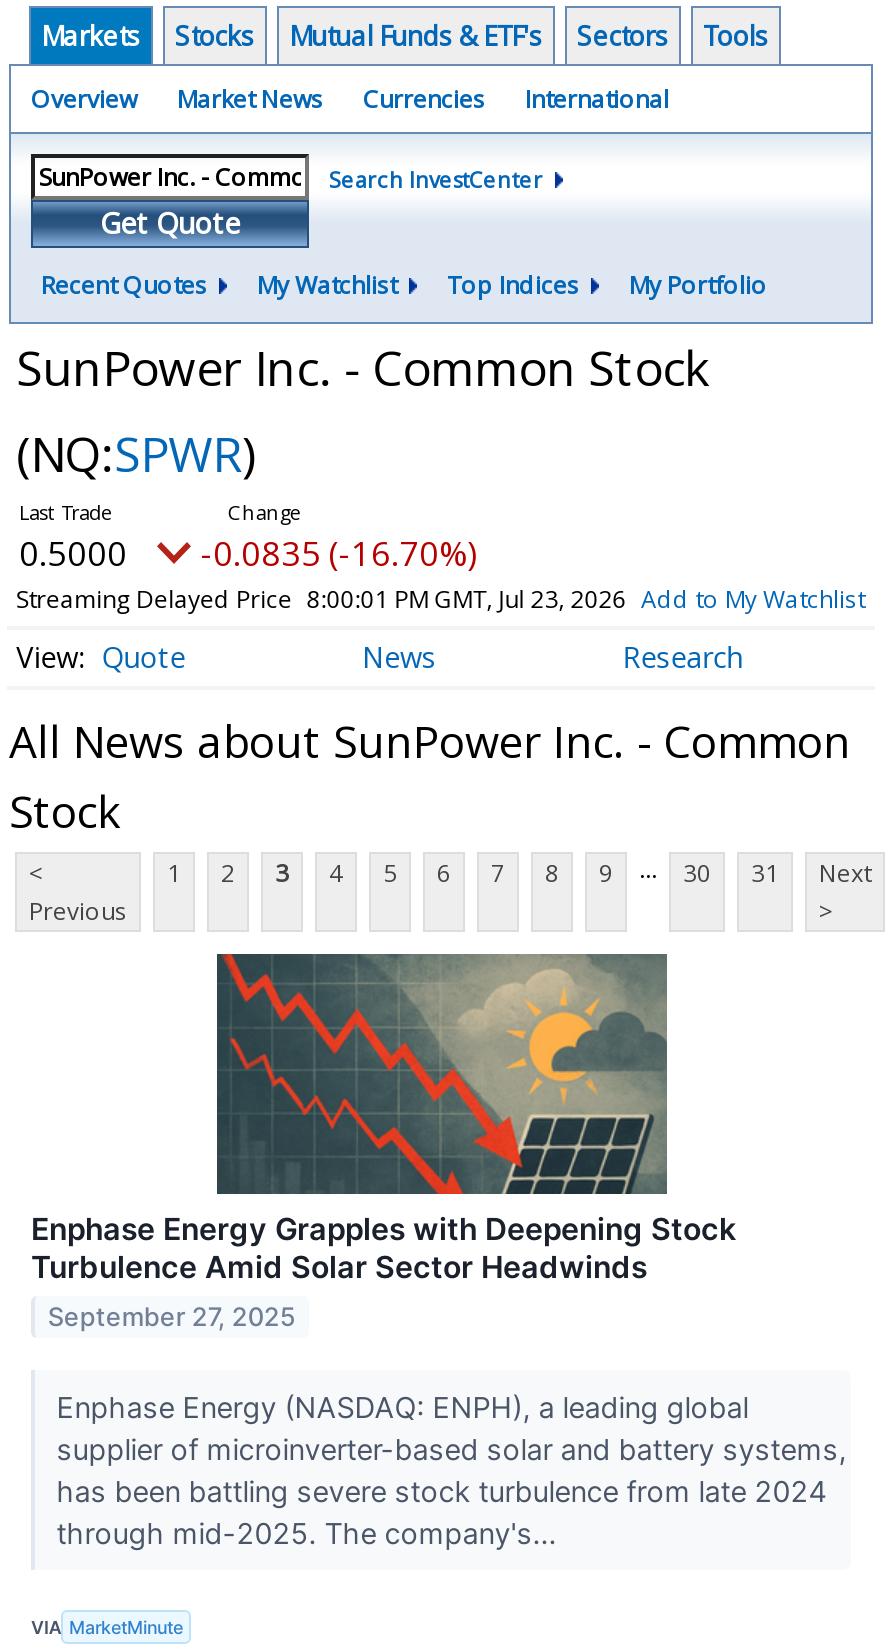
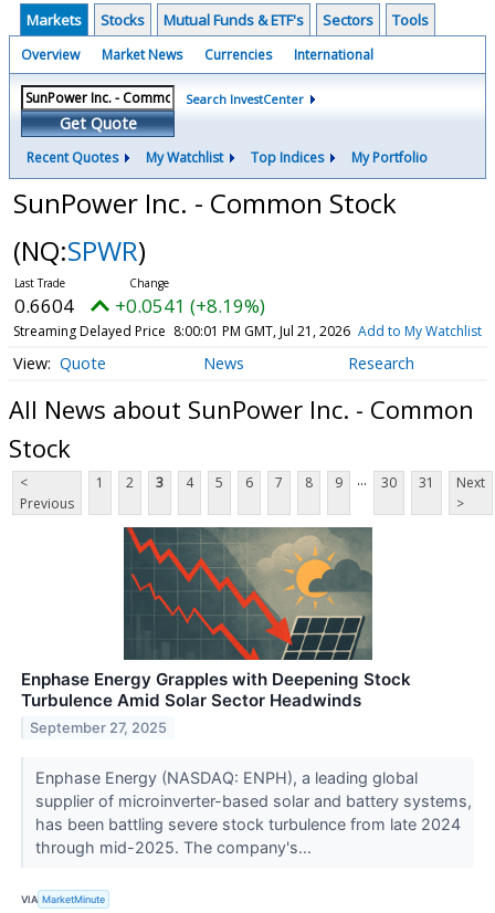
- 0.5000
+ 0.6604

- -0.0835 (-16.70%)
+ +0.0541 (+8.19%)

- Streaming Delayed Price 8:00:01 PM GMT, Jul 23, 2026 Add to My Watchlist
+ Streaming Delayed Price 8:00:01 PM GMT, Jul 21, 2026 Add to My Watchlist
